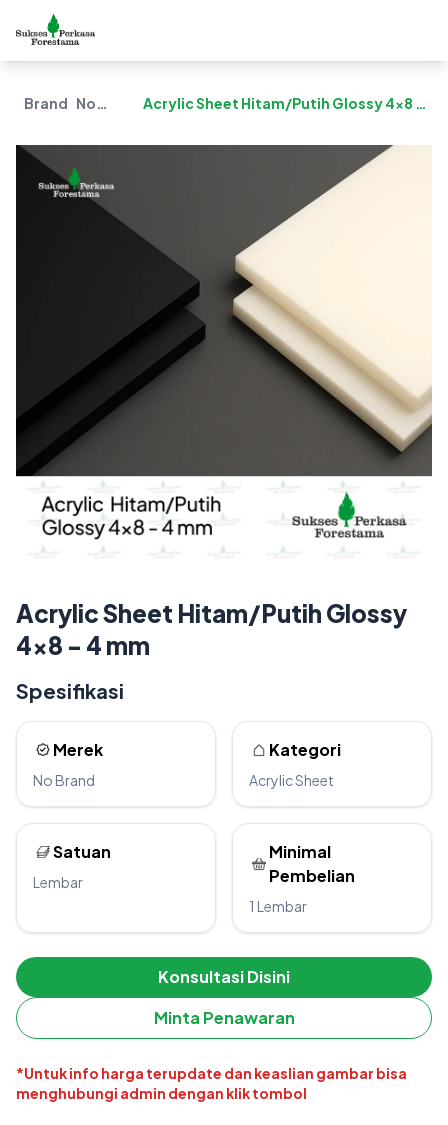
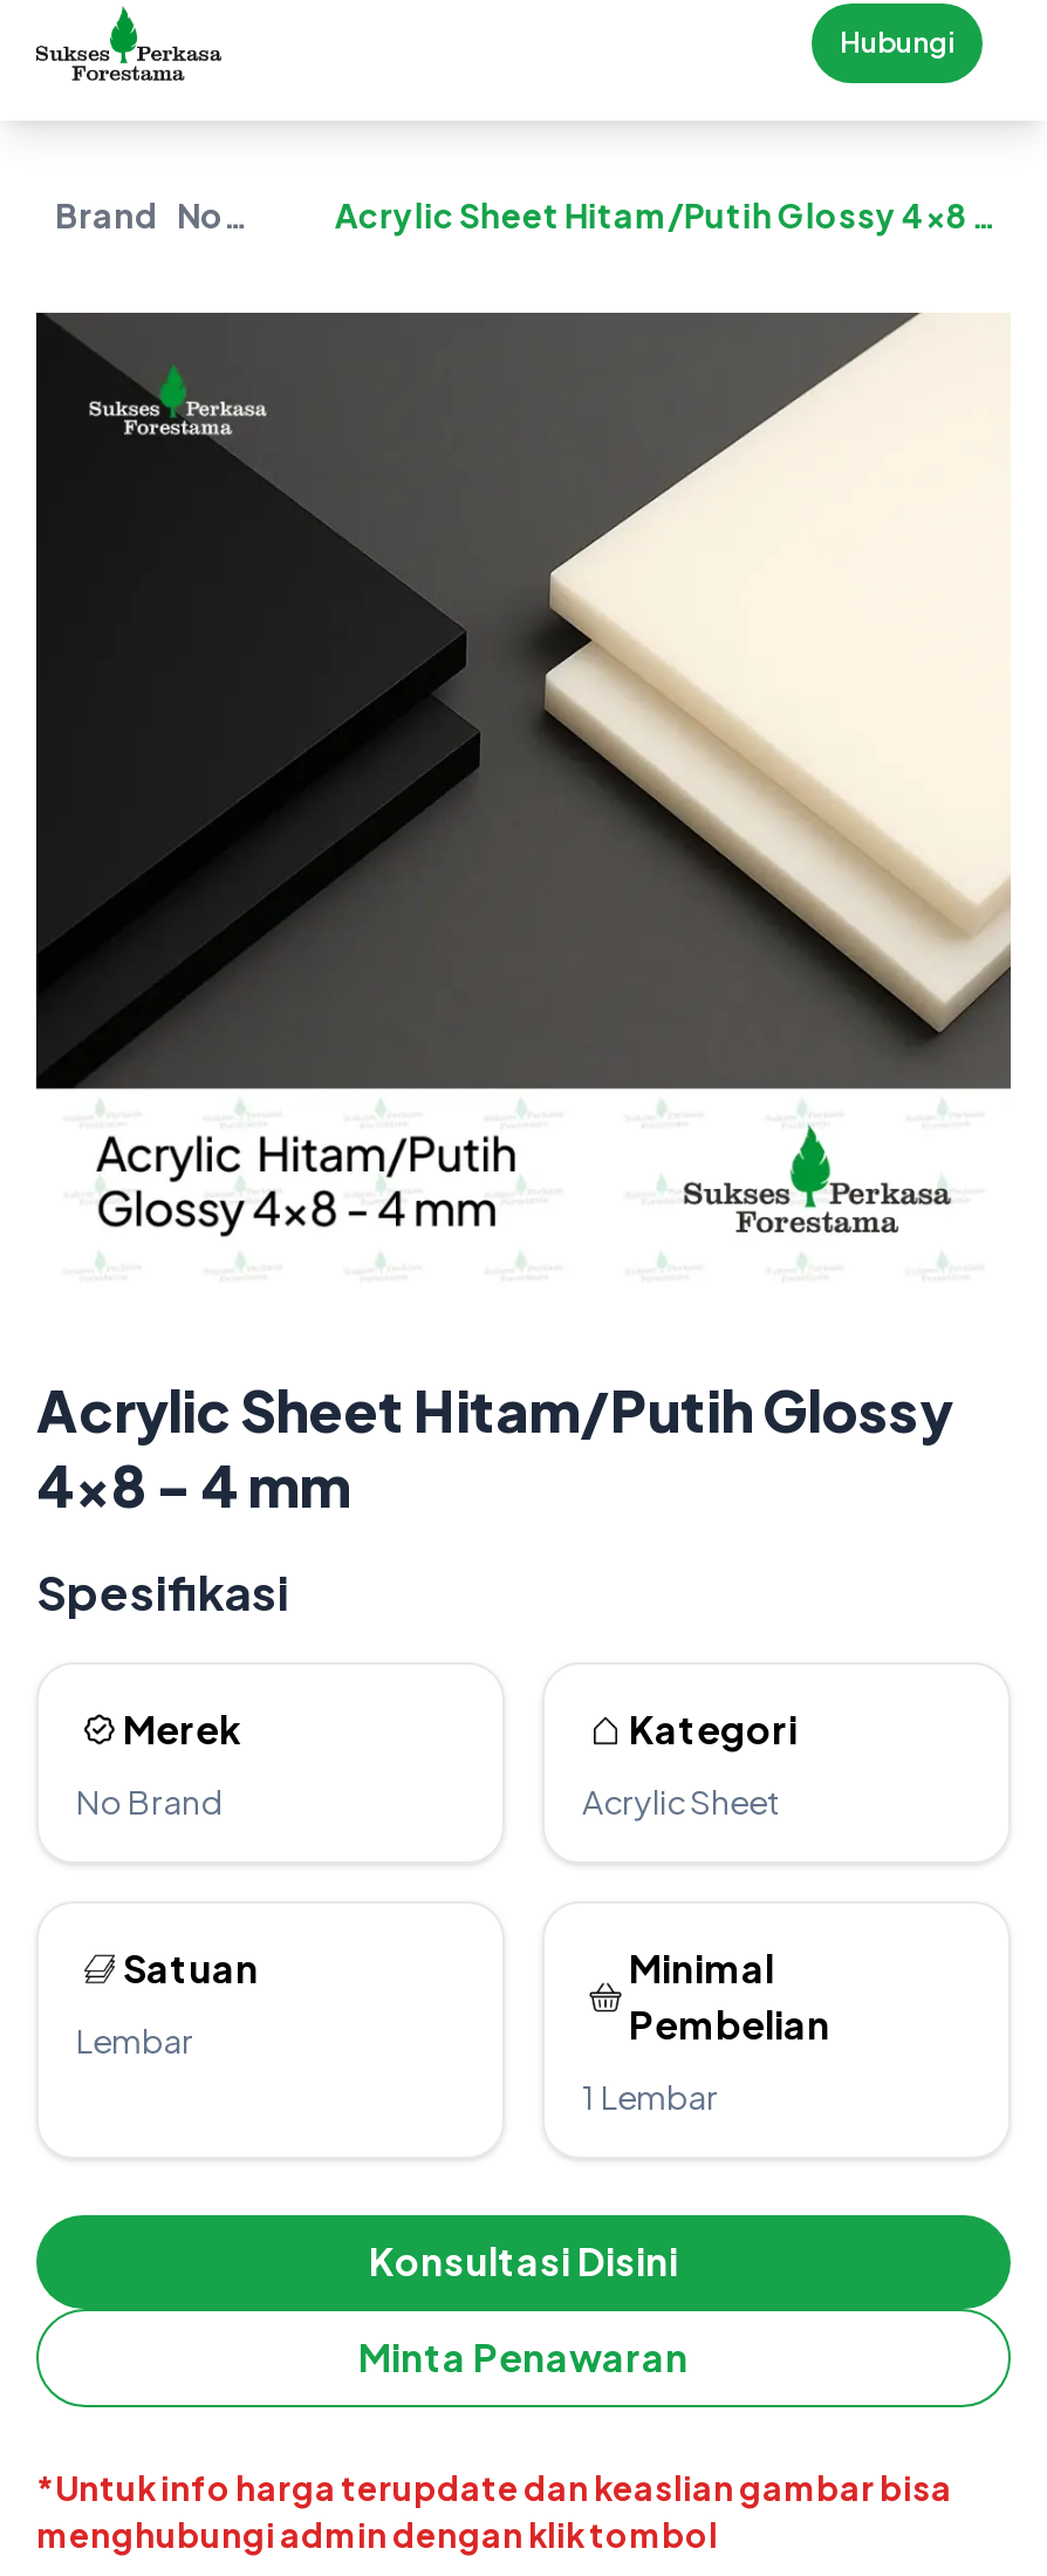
+ Hubungi
